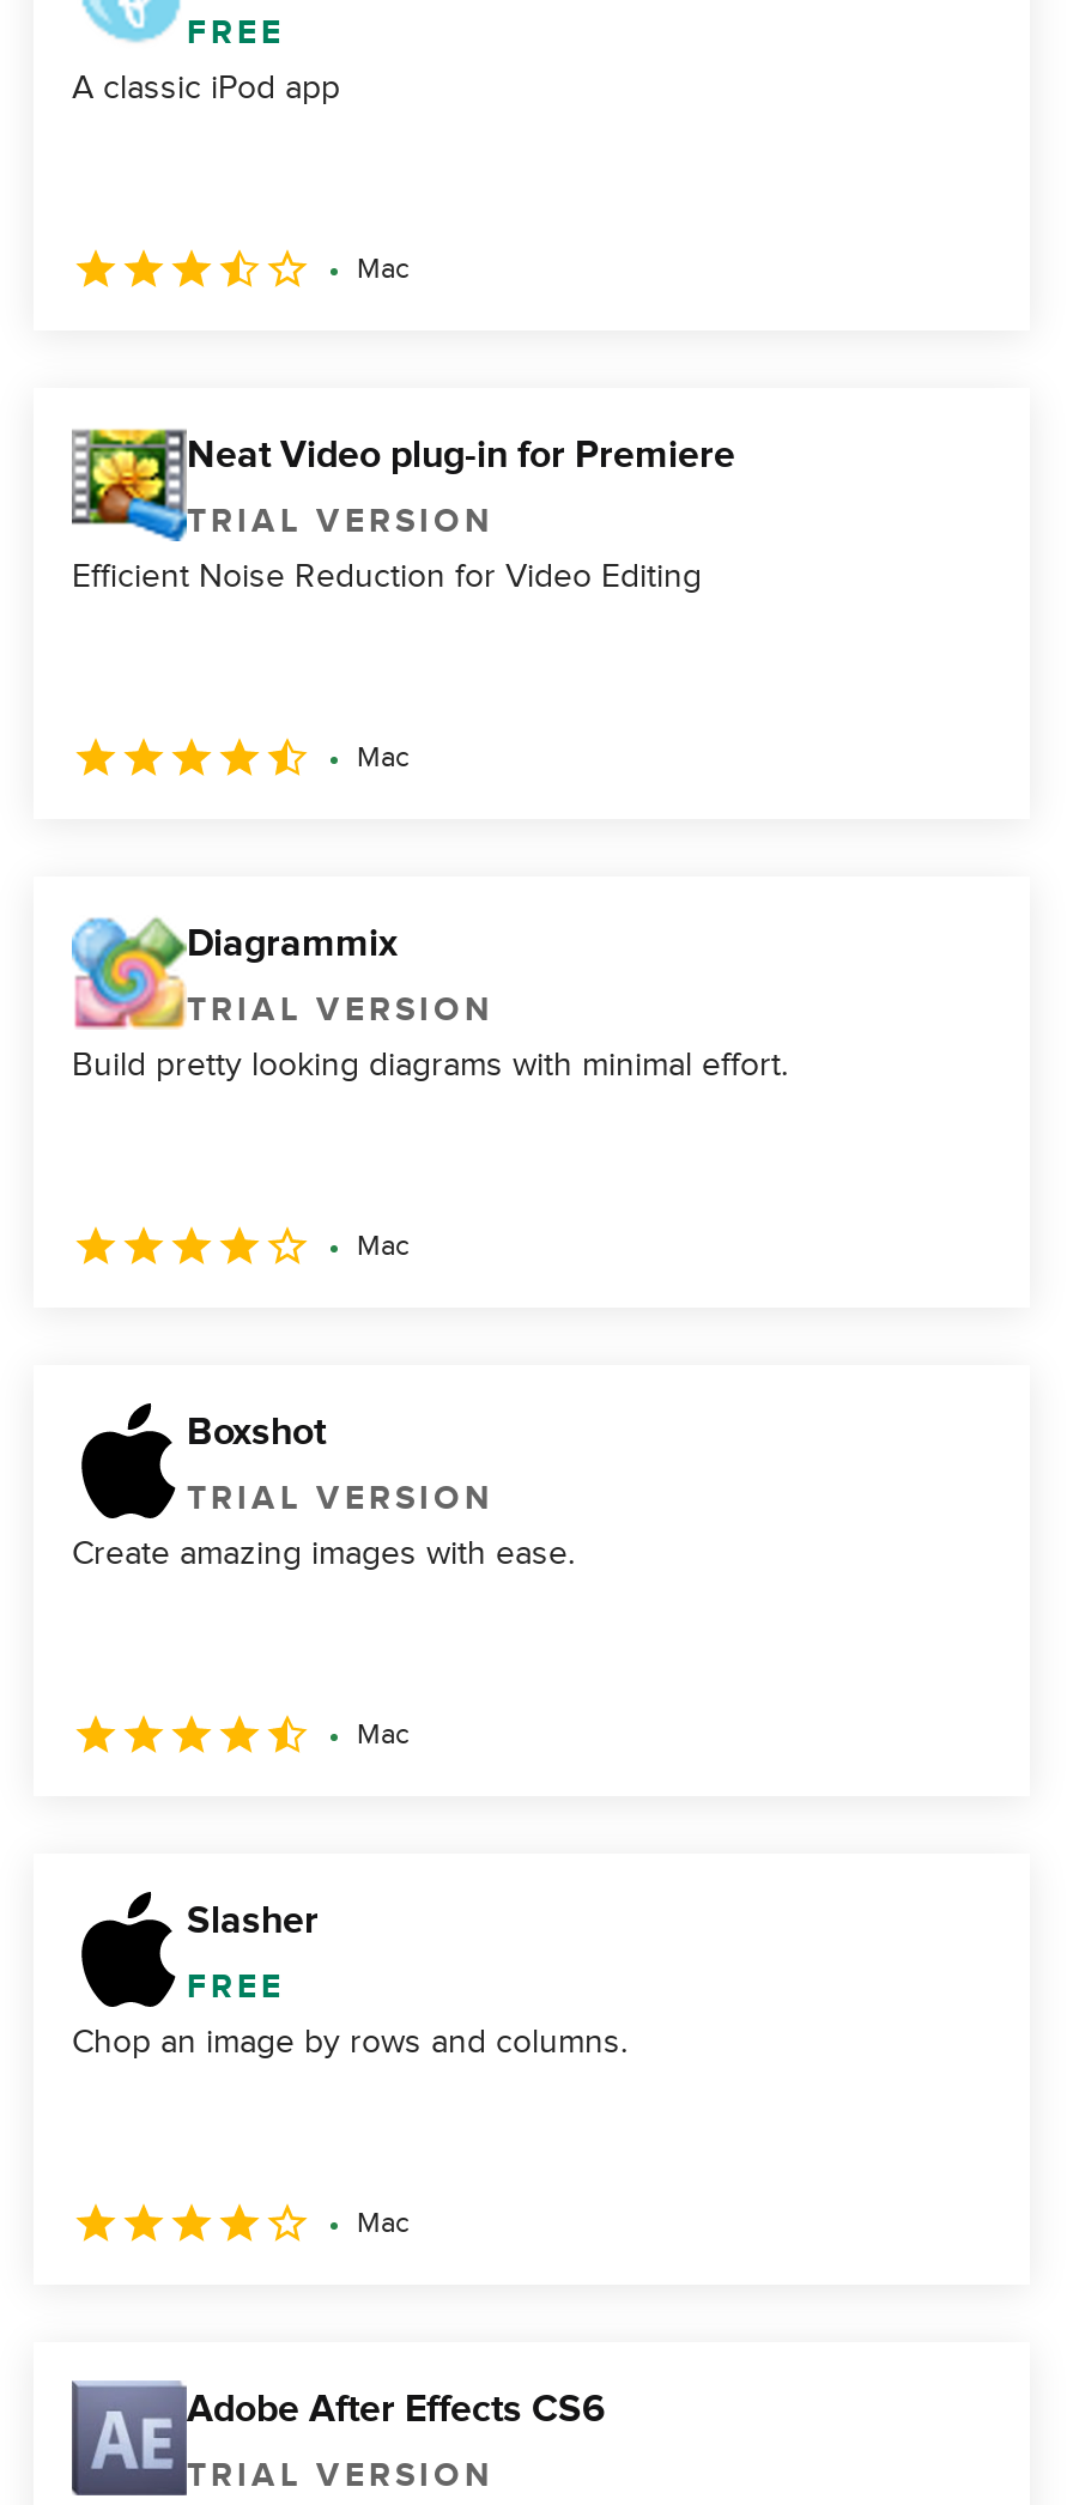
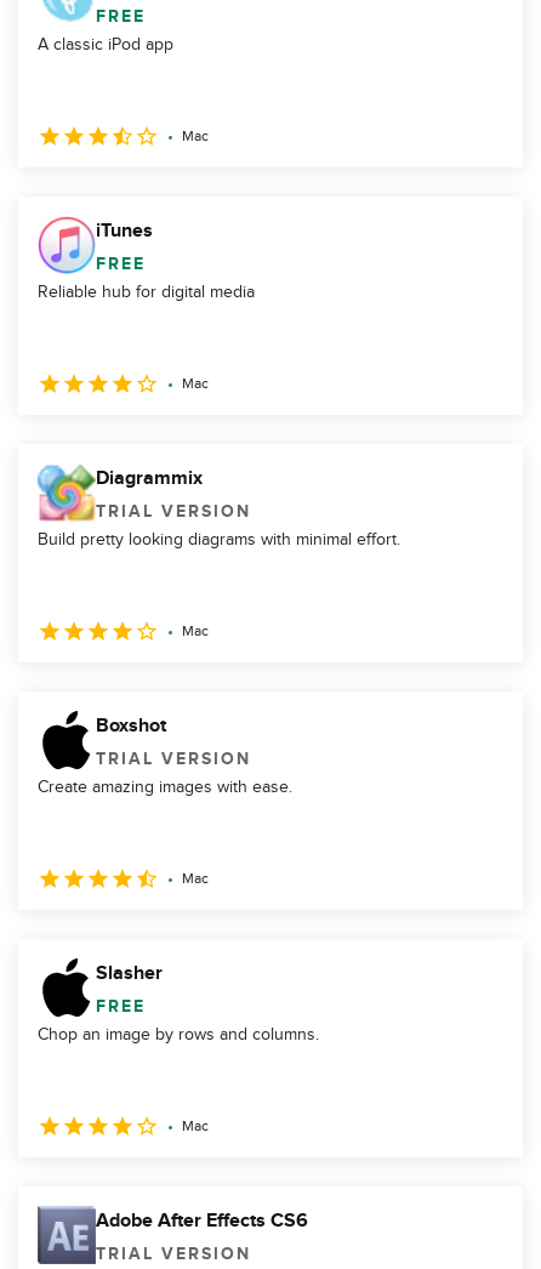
- [image]
- Neat Video plug-in for Premiere
- TRIAL VERSION
- Efficient Noise Reduction for Video Editing
+ [image]
+ iTunes
+ FREE
+ Reliable hub for digital media
